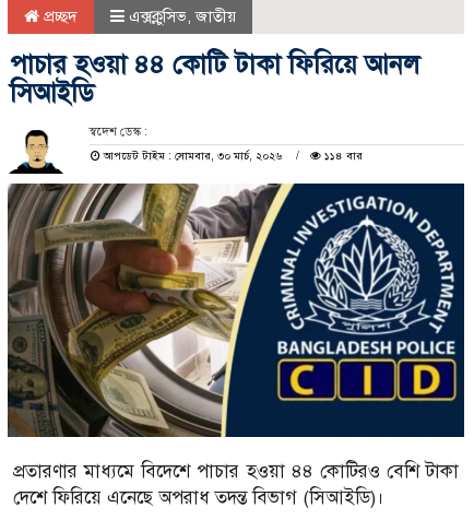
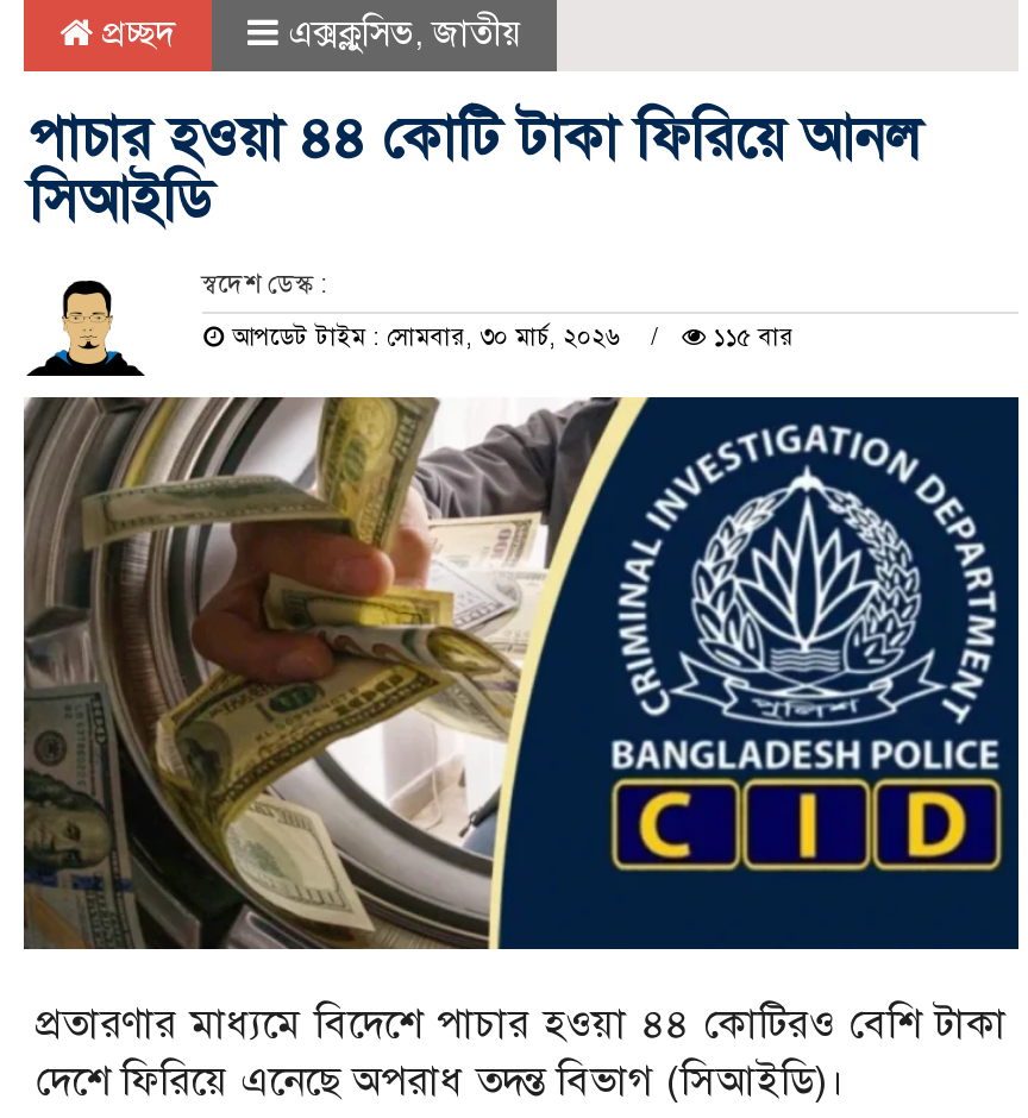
- ১১৪ বার
+ ১১৫ বার
